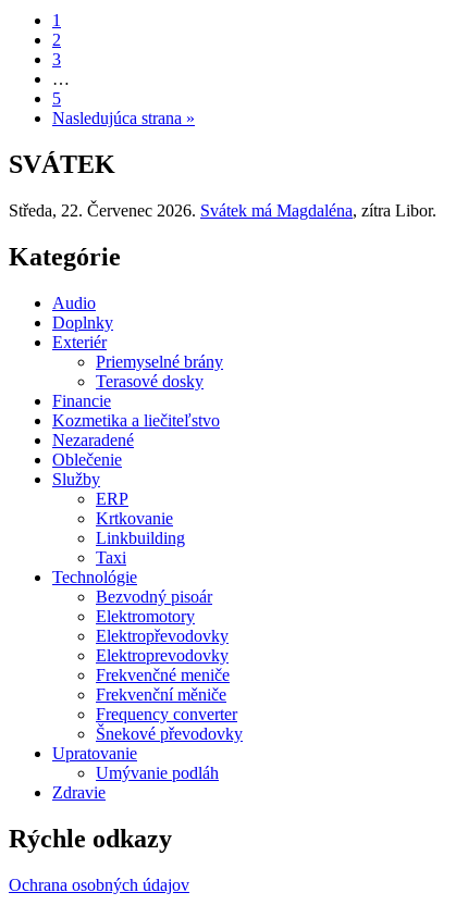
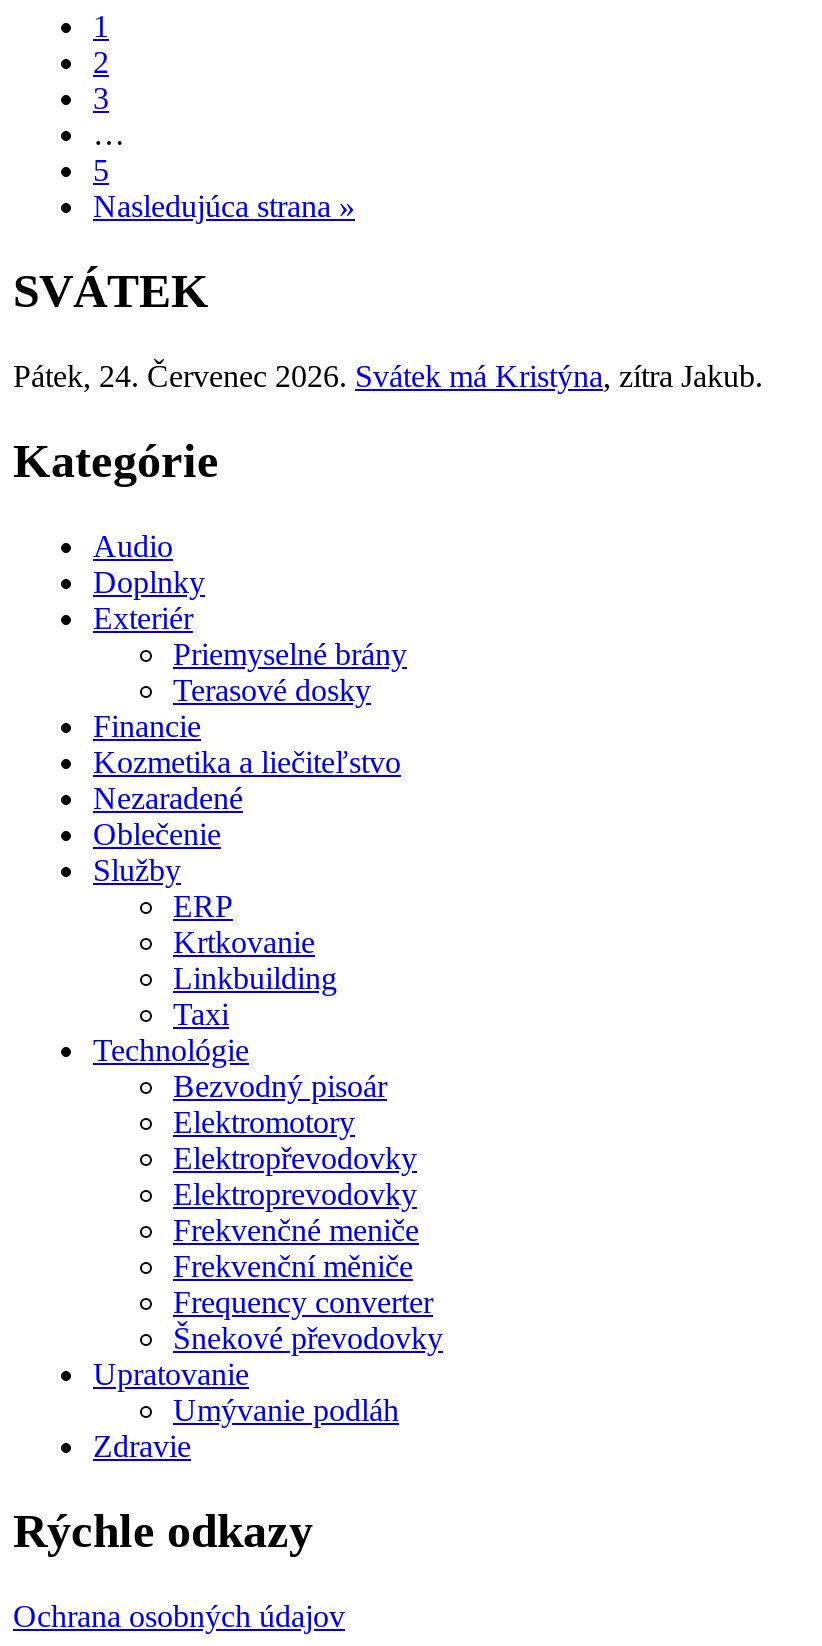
- Středa, 22. Červenec 2026. Svátek má Magdaléna, zítra Libor.
+ Pátek, 24. Červenec 2026. Svátek má Kristýna, zítra Jakub.
